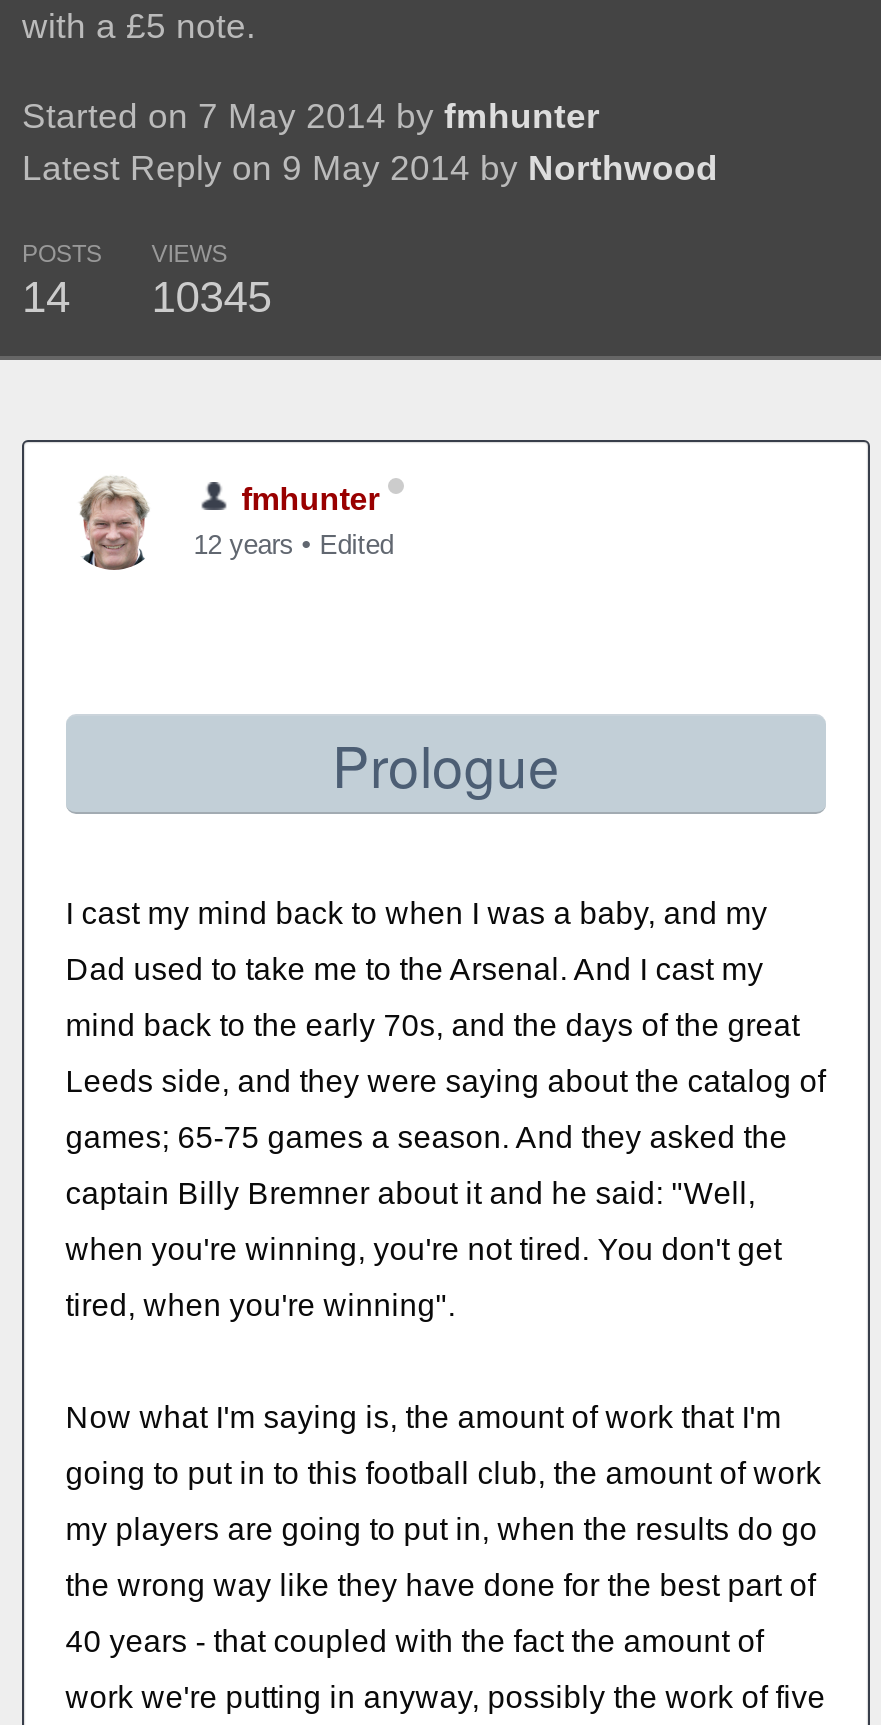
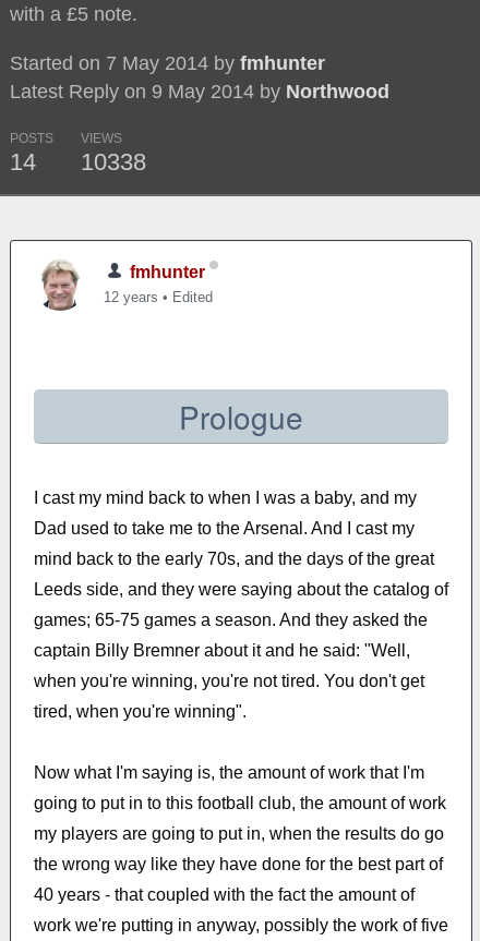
- 14 10345
+ 14 10338
